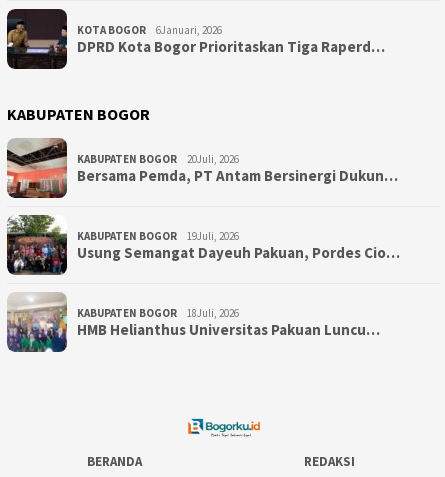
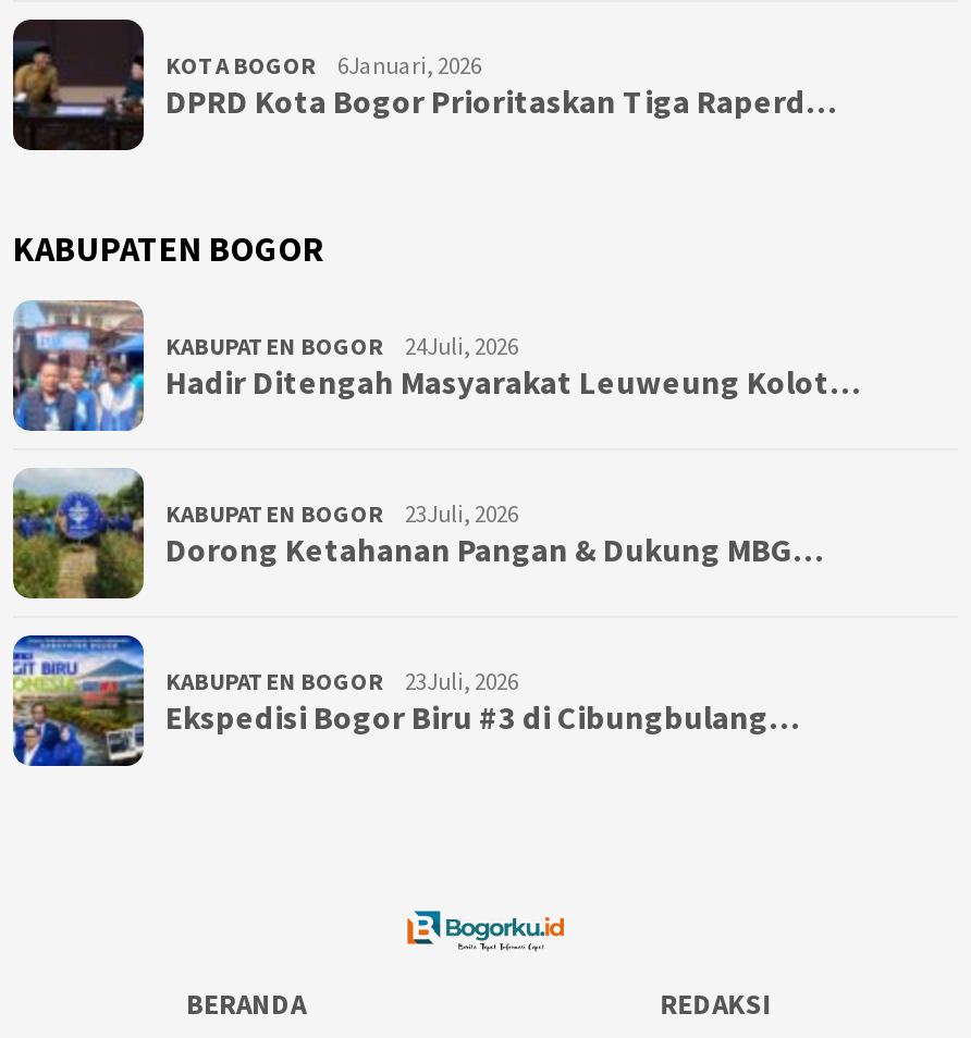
- [image]
- 20Juli, 2026
- Bersama Pemda, PT Antam Bersinergi Dukun…
+ [image]
+ 24Juli, 2026
+ Hadir Ditengah Masyarakat Leuweung Kolot…

- [image]
- 19Juli, 2026
- Usung Semangat Dayeuh Pakuan, Pordes Cio…
+ [image]
+ 23Juli, 2026
+ Dorong Ketahanan Pangan & Dukung MBG…

- [image]
- 18Juli, 2026
- HMB Helianthus Universitas Pakuan Luncu…
+ [image]
+ 23Juli, 2026
+ Ekspedisi Bogor Biru #3 di Cibungbulang…
